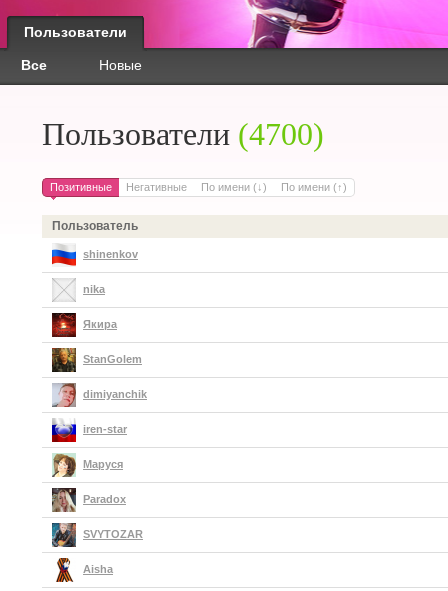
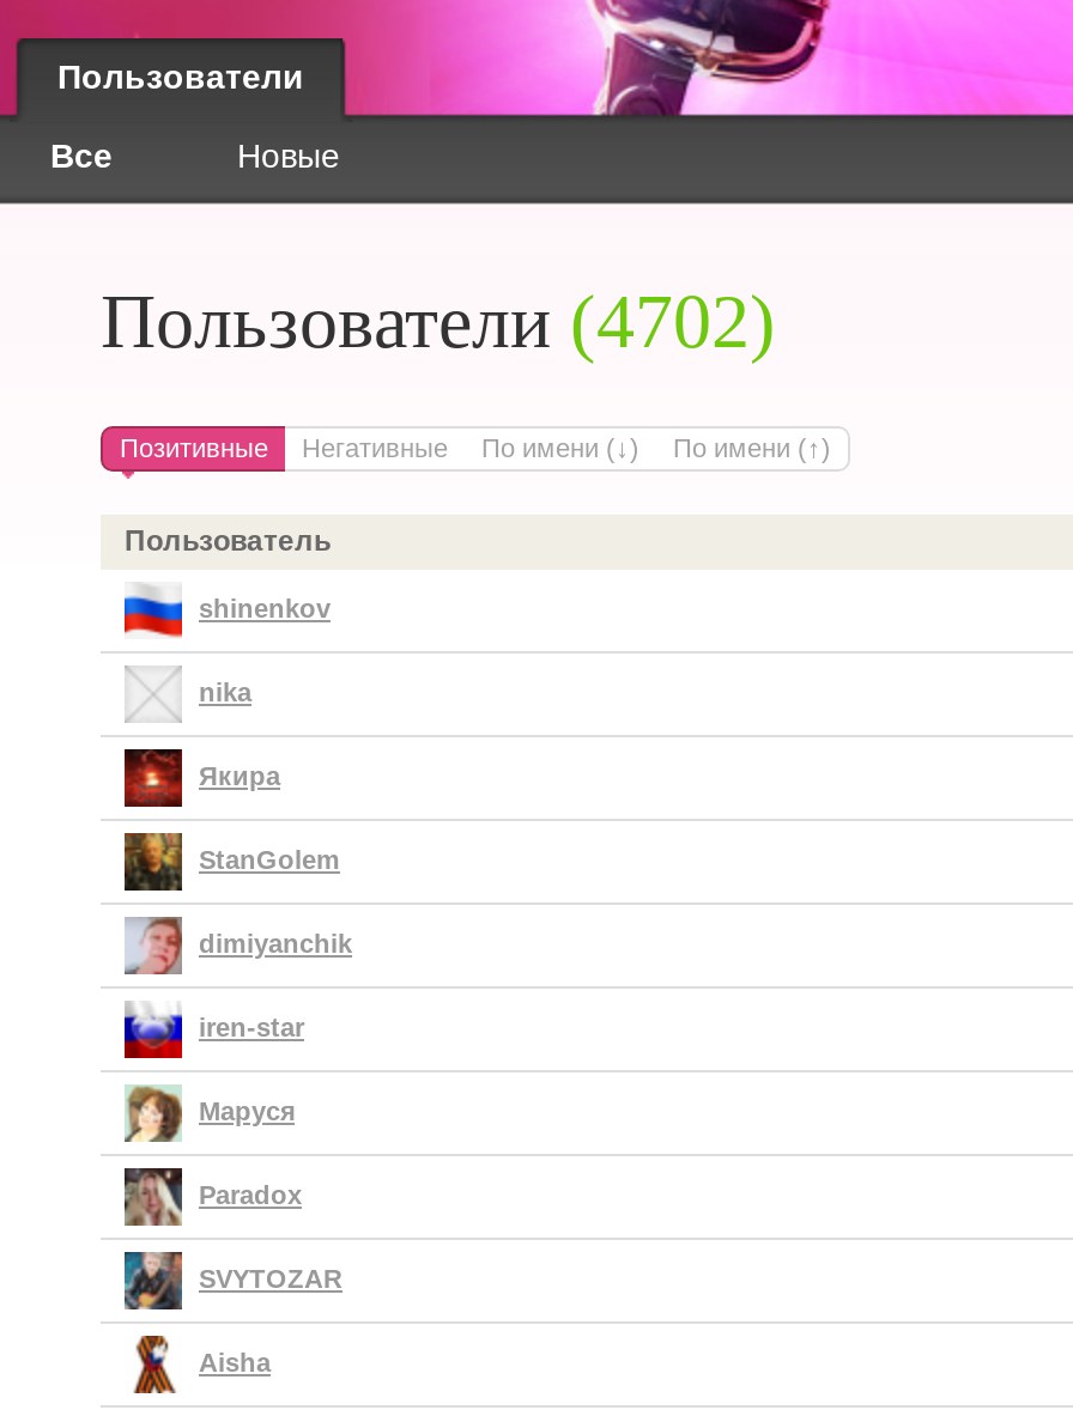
- Пользователи (4700)
+ Пользователи (4702)
